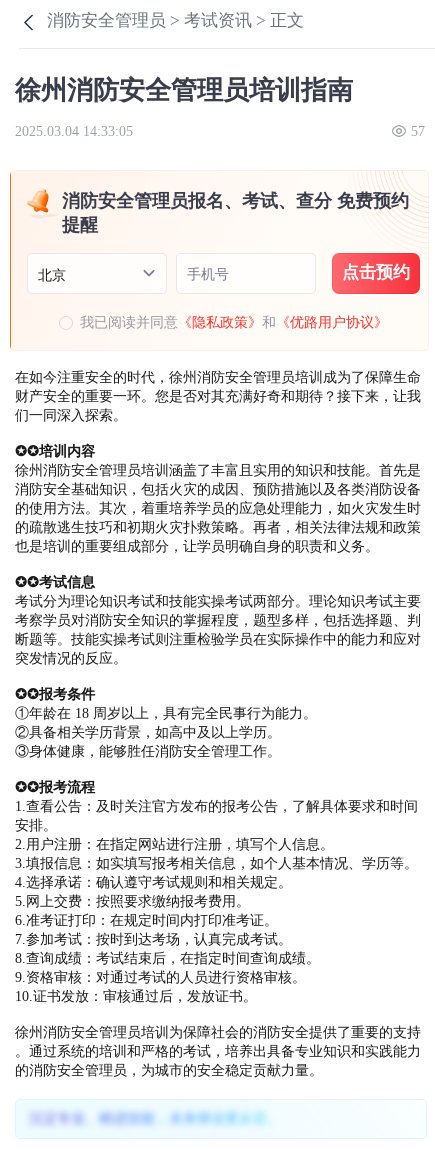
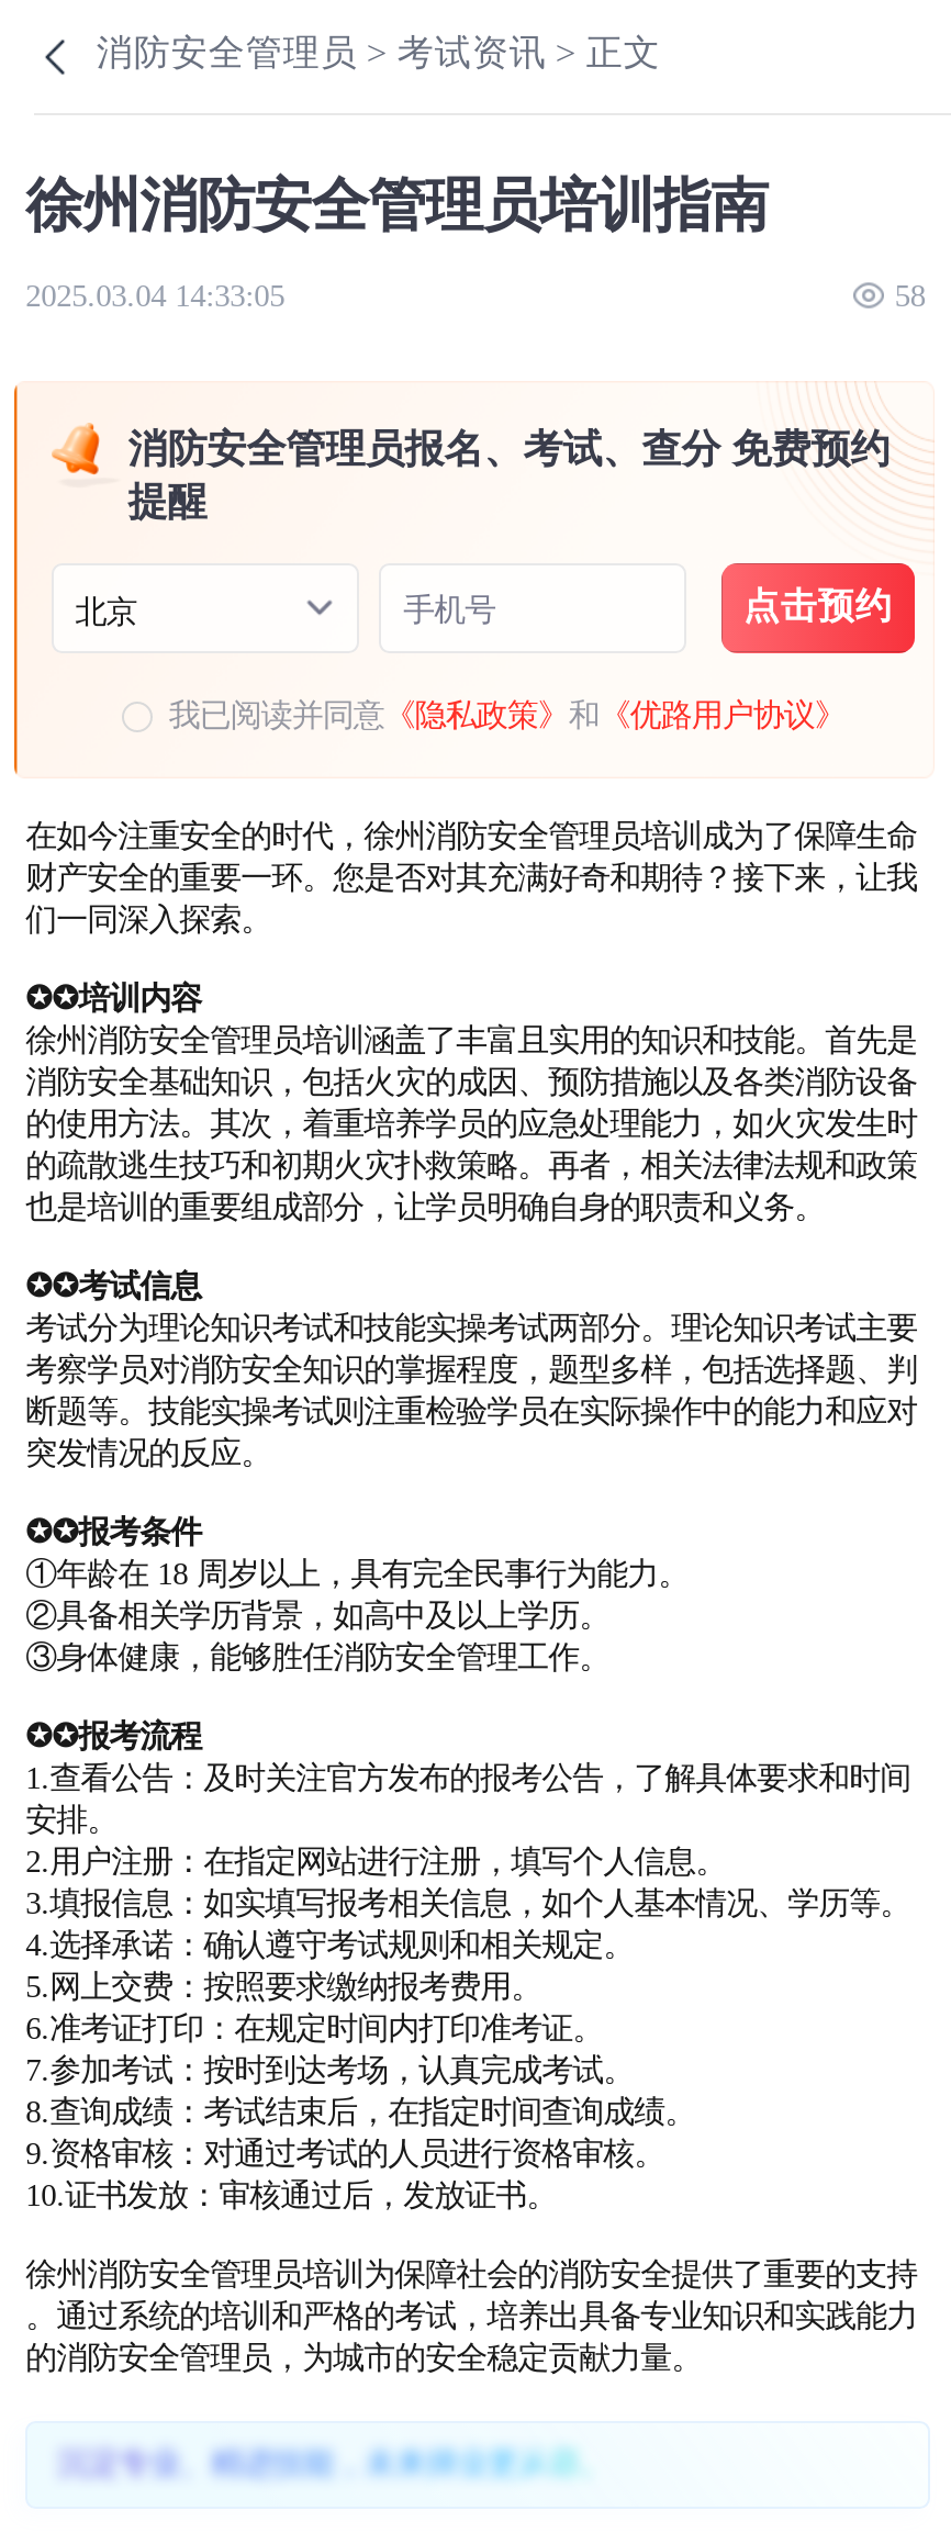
- 57
+ 58
